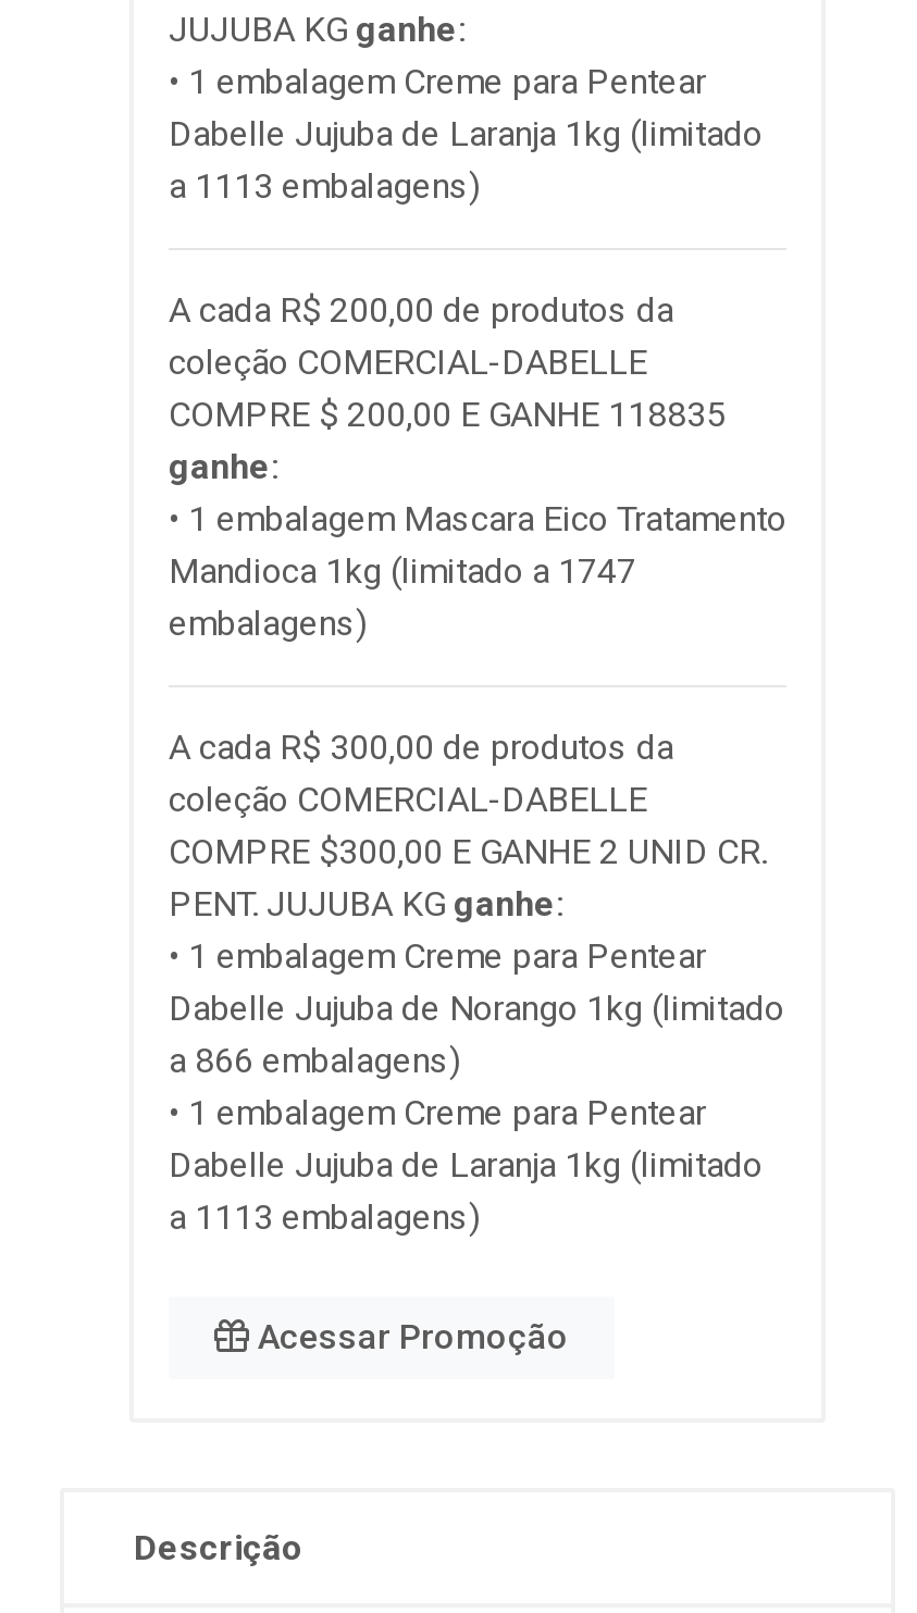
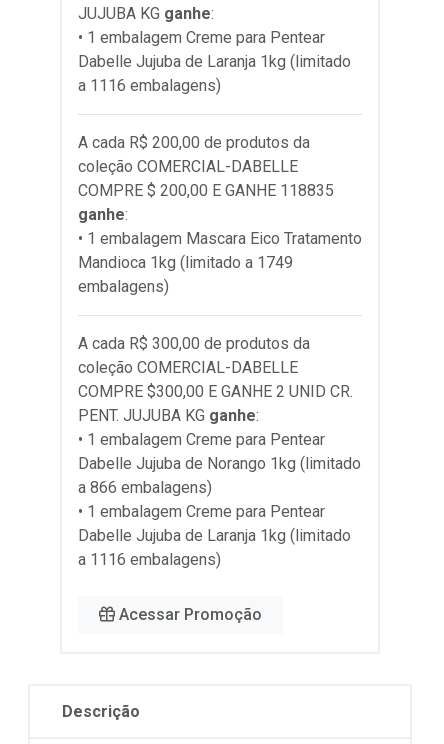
- a 1113 embalagens)
+ a 1116 embalagens)

- Mandioca 1kg (limitado a 1747
+ Mandioca 1kg (limitado a 1749

- a 1113 embalagens)
+ a 1116 embalagens)
